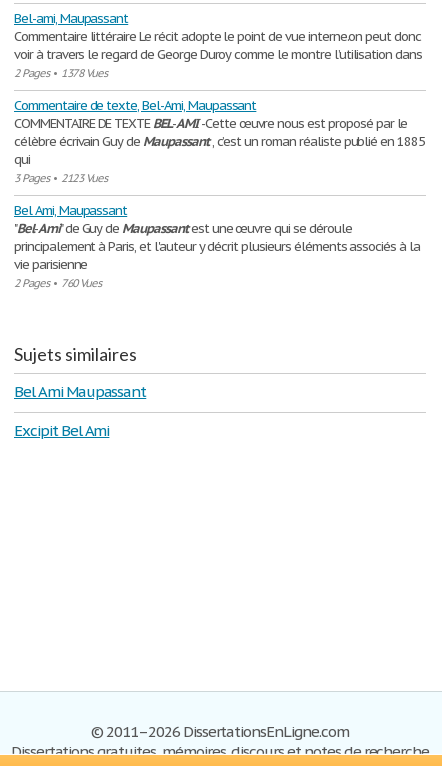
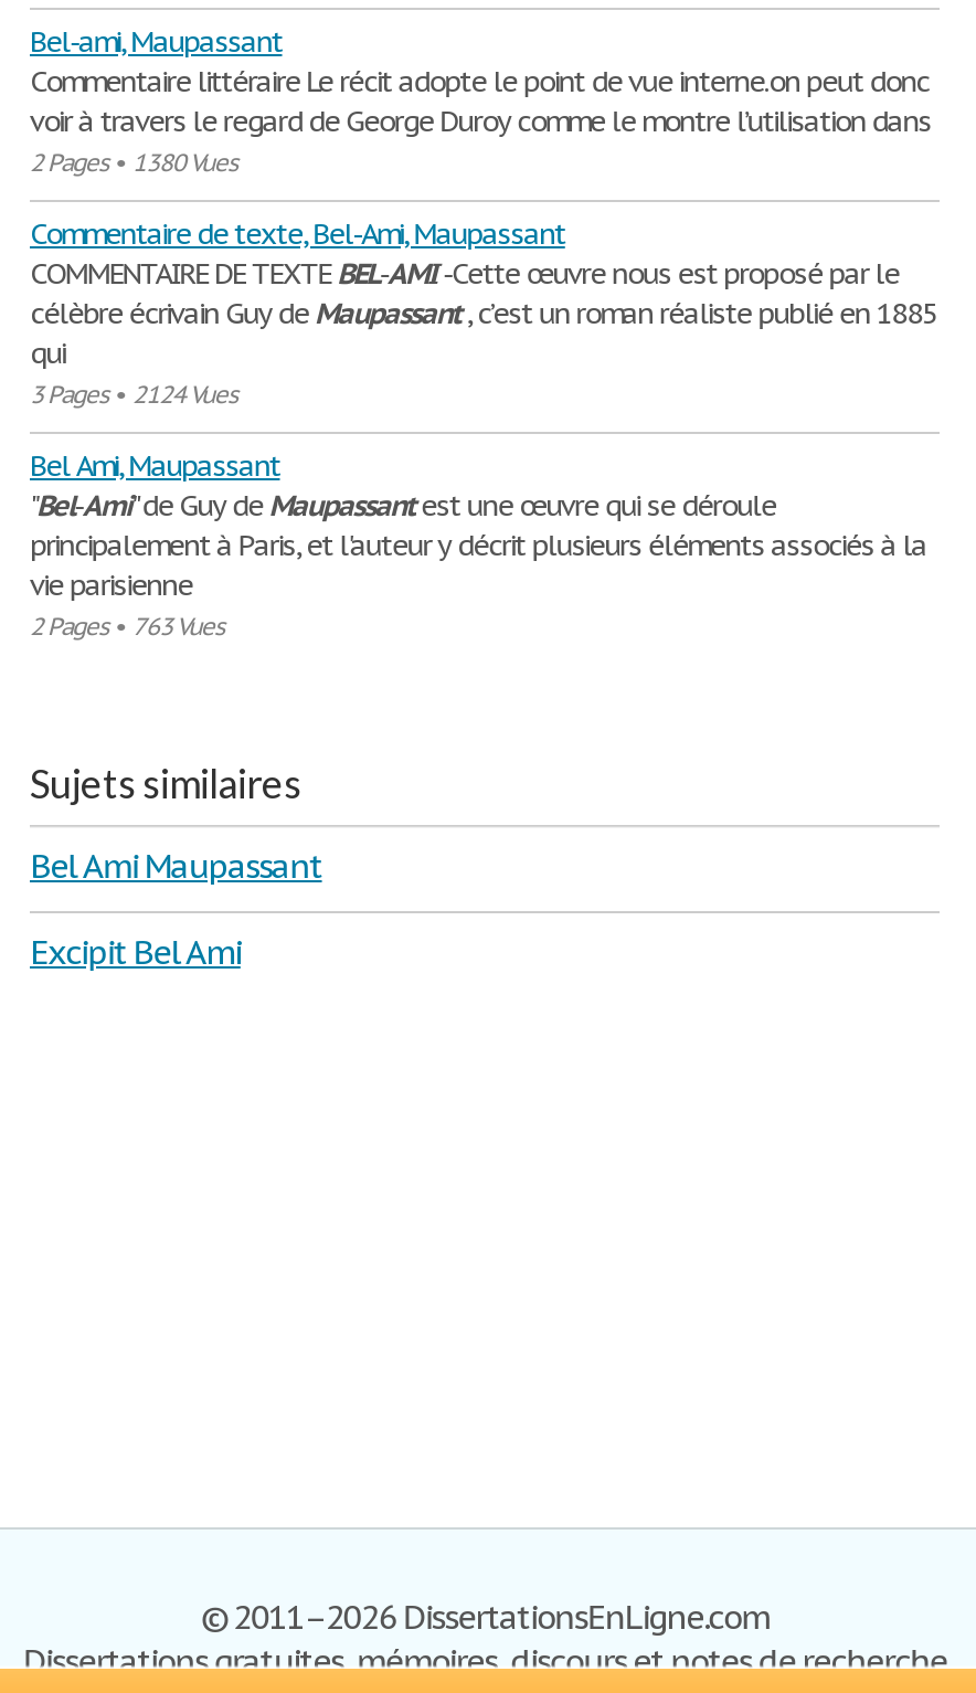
- 2 Pages • 1378 Vues
+ 2 Pages • 1380 Vues

- 3 Pages • 2123 Vues
+ 3 Pages • 2124 Vues

- 2 Pages • 760 Vues
+ 2 Pages • 763 Vues
